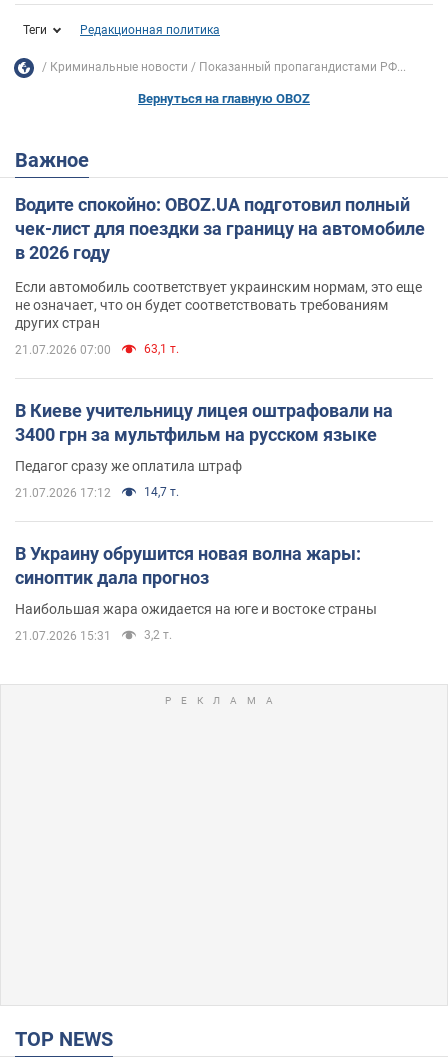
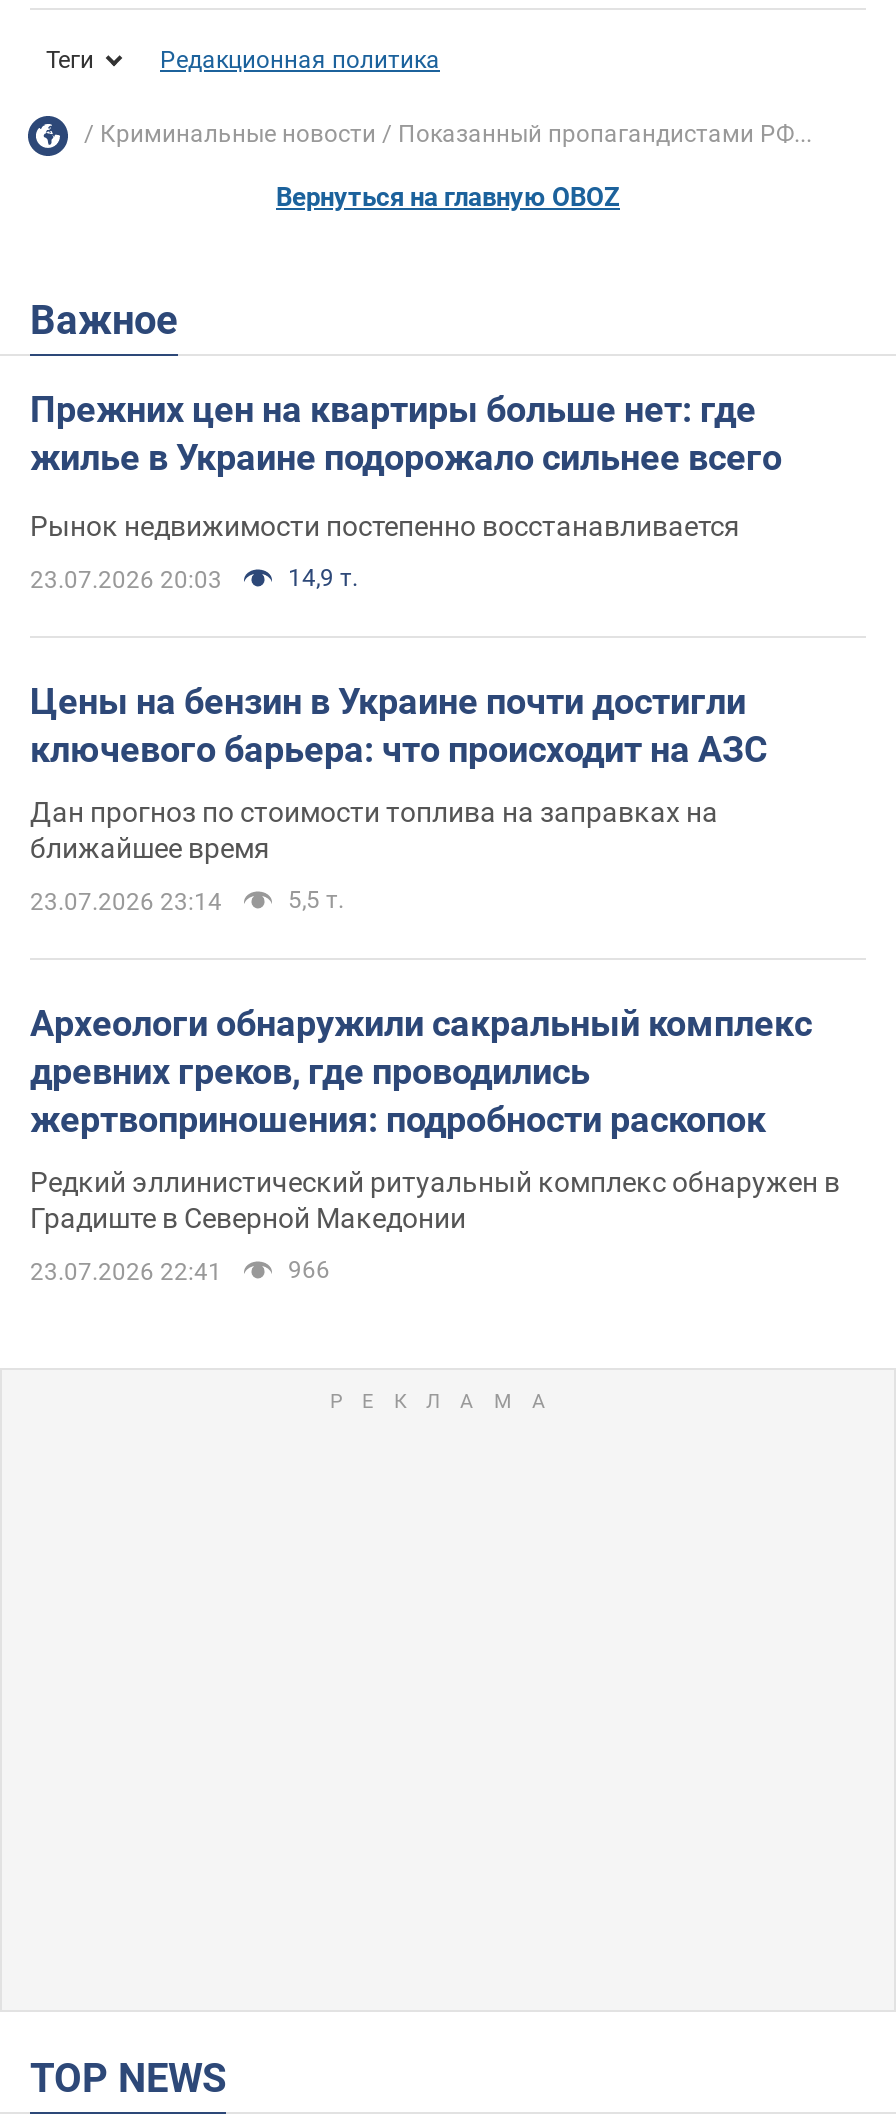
- Водите спокойно: OBOZ.UA подготовил полный
- чек-лист для поездки за границу на автомобиле
- в 2026 году
+ Прежних цен на квартиры больше нет: где
+ жилье в Украине подорожало сильнее всего

- Если автомобиль соответствует украинским нормам, это еще
- не означает, что он будет соответствовать требованиям
- других стран
+ Рынок недвижимости постепенно восстанавливается

- 21.07.2026 07:00
- 63,1 т.
+ 23.07.2026 20:03
+ 14,9 т.

- В Киеве учительницу лицея оштрафовали на
- 3400 грн за мультфильм на русском языке
+ Цены на бензин в Украине почти достигли
+ ключевого барьера: что происходит на АЗС

- Педагог сразу же оплатила штраф
+ Дан прогноз по стоимости топлива на заправках на
+ ближайшее время

- 21.07.2026 17:12
- 14,7 т.
+ 23.07.2026 23:14
+ 5,5 т.

- В Украину обрушится новая волна жары:
- синоптик дала прогноз
+ Археологи обнаружили сакральный комплекс
+ древних греков, где проводились
+ жертвоприношения: подробности раскопок

- Наибольшая жара ожидается на юге и востоке страны
+ Редкий эллинистический ритуальный комплекс обнаружен в
+ Градиште в Северной Македонии

- 21.07.2026 15:31
- 3,2 т.
+ 23.07.2026 22:41
+ 966
